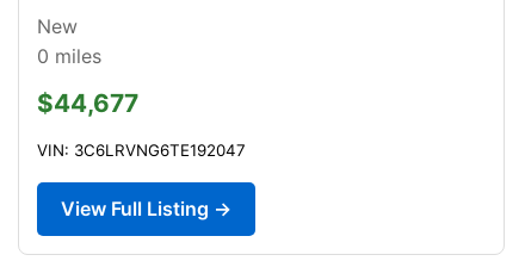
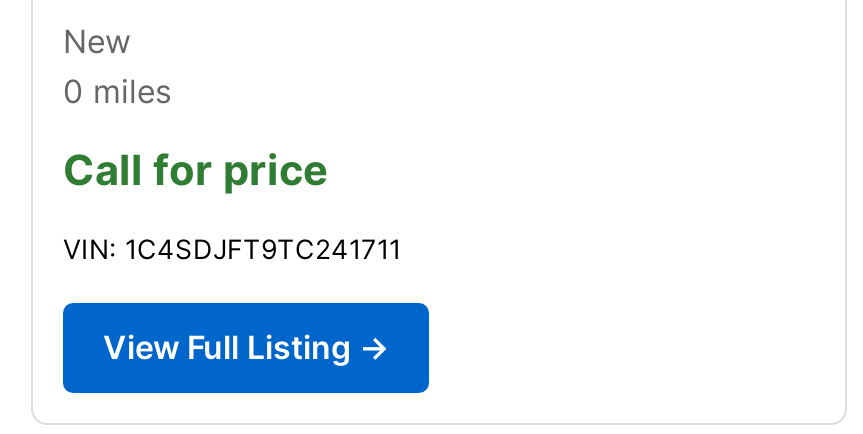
- $44,677
+ Call for price

- VIN: 3C6LRVNG6TE192047
+ VIN: 1C4SDJFT9TC241711
